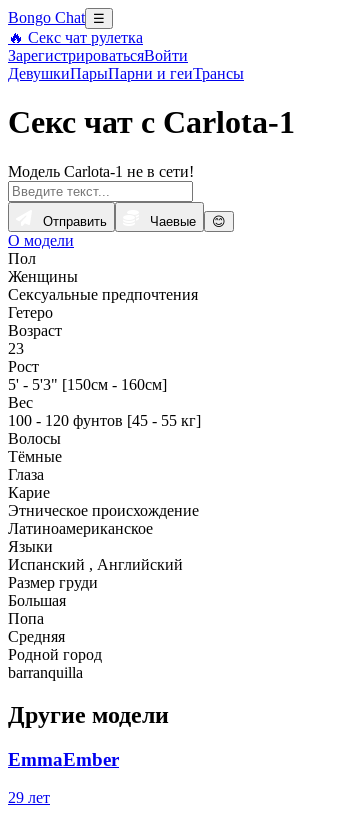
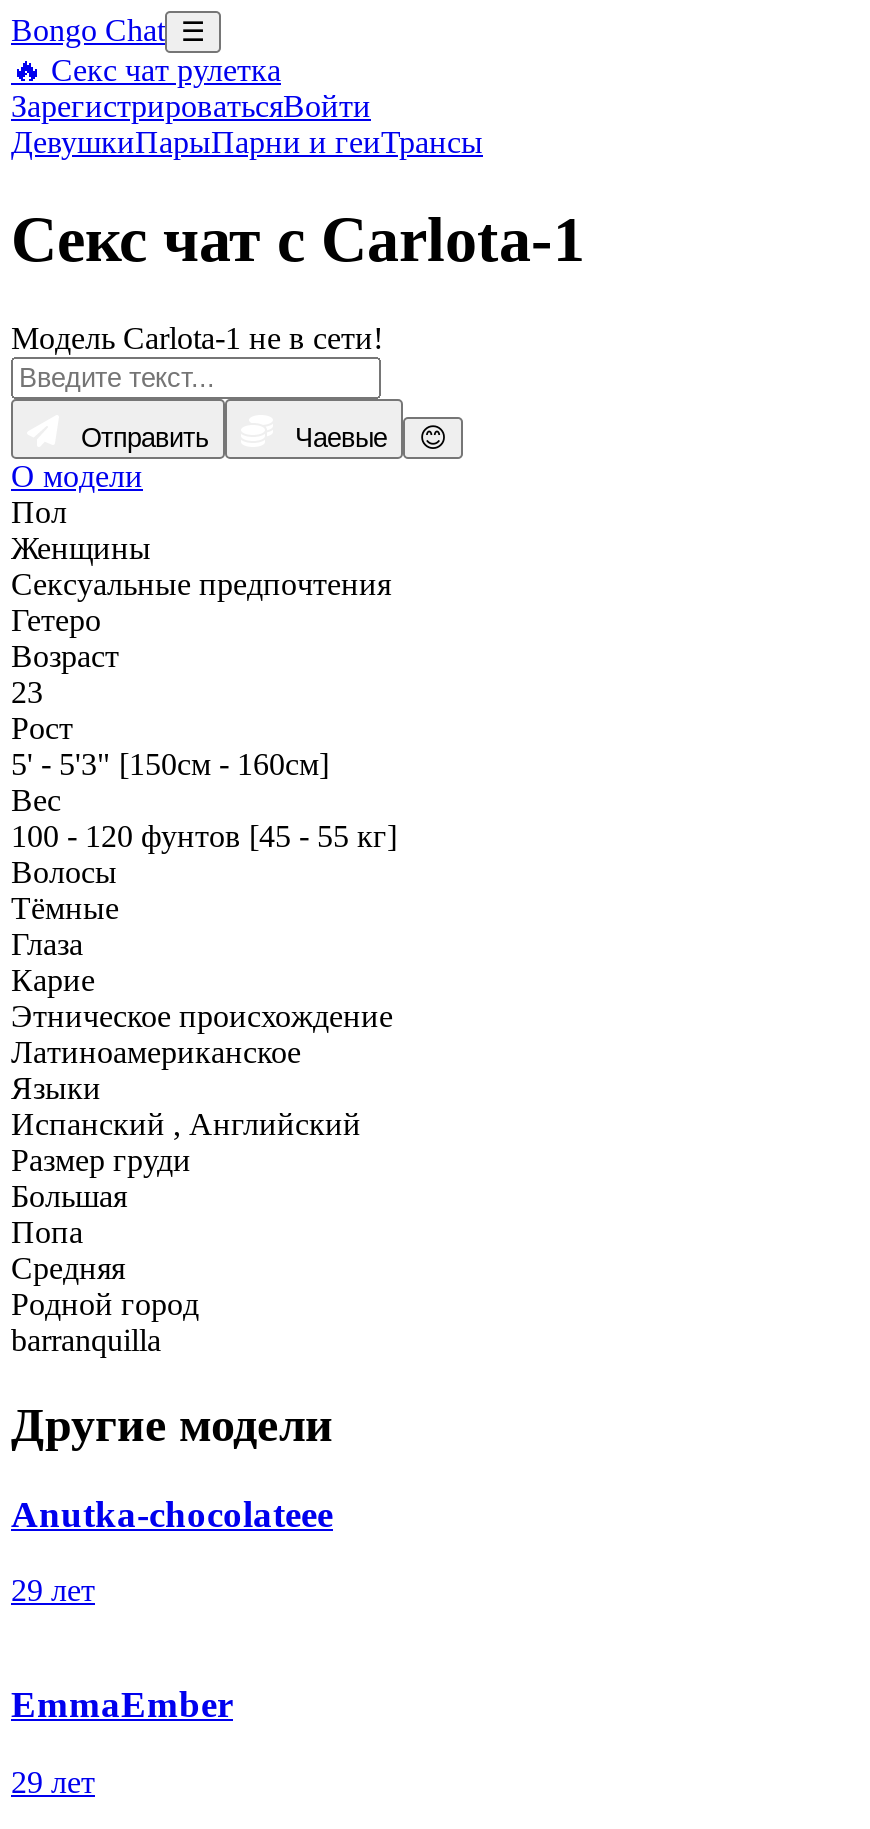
+ Anutka-chocolateee
+ 29 лет
